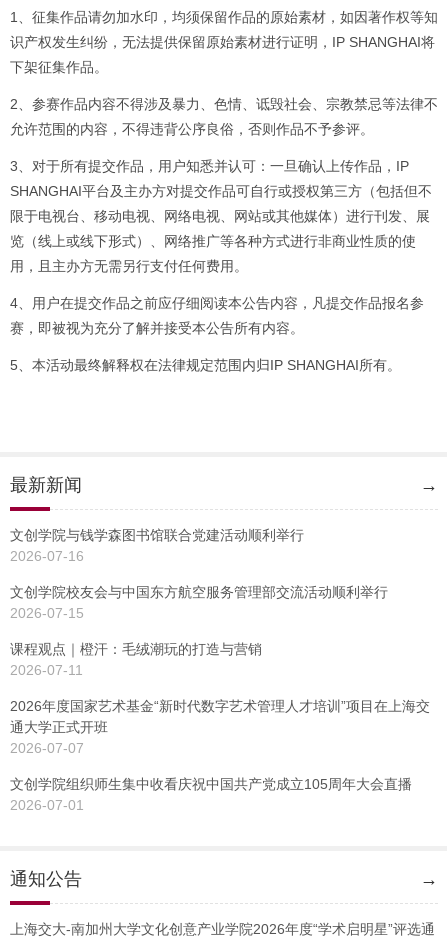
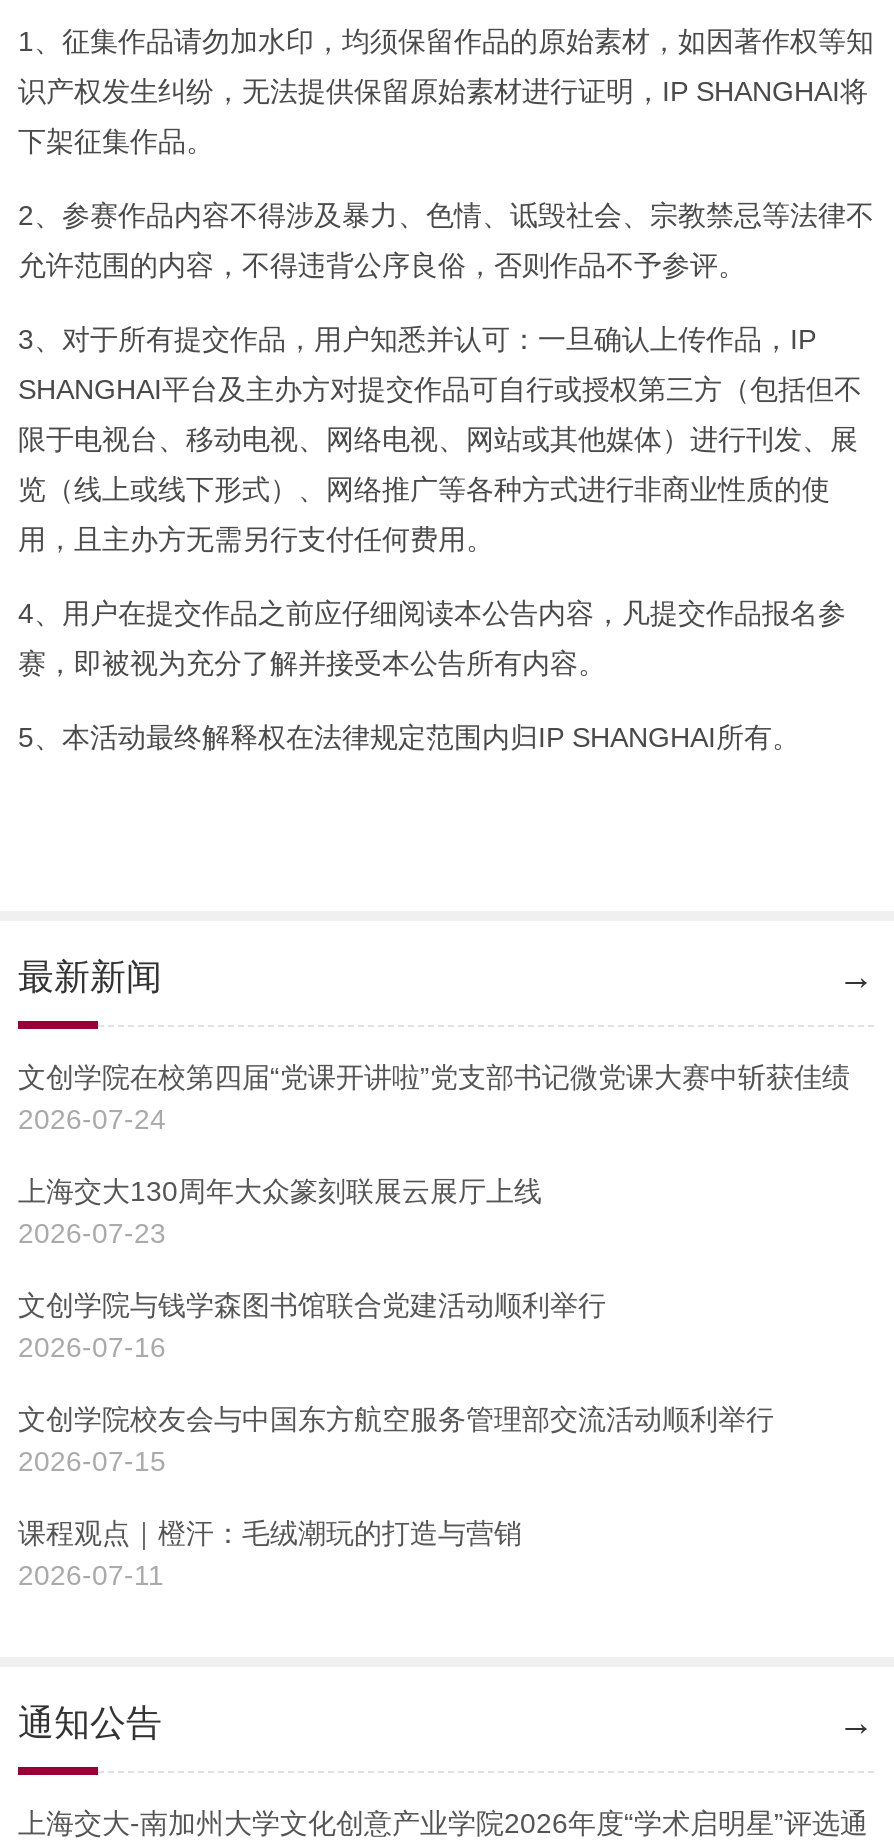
+ 文创学院在校第四届“党课开讲啦”党支部书记微党课大赛中斩获佳绩
+ 2026-07-24
+ 上海交大130周年大众篆刻联展云展厅上线
+ 2026-07-23

moved down: 文创学院与钱学森图书馆联合党建活动顺利举行 | 2026-07-16 | 文创学院校友会与中国东方航空服务管理部交流活动顺利举行 | 2026-07-15 | 课程观点｜橙汗：毛绒潮玩的打造与营销 | 2026-07-11

- 2026年度国家艺术基金“新时代数字艺术管理人才培训”项目在上海交
- 通大学正式开班
- 2026-07-07
- 文创学院组织师生集中收看庆祝中国共产党成立105周年大会直播
- 2026-07-01
